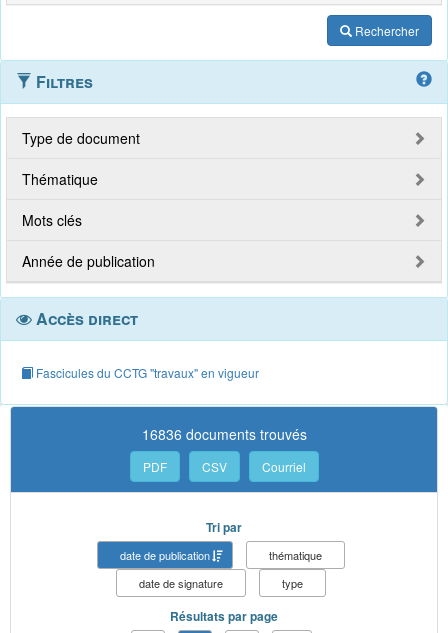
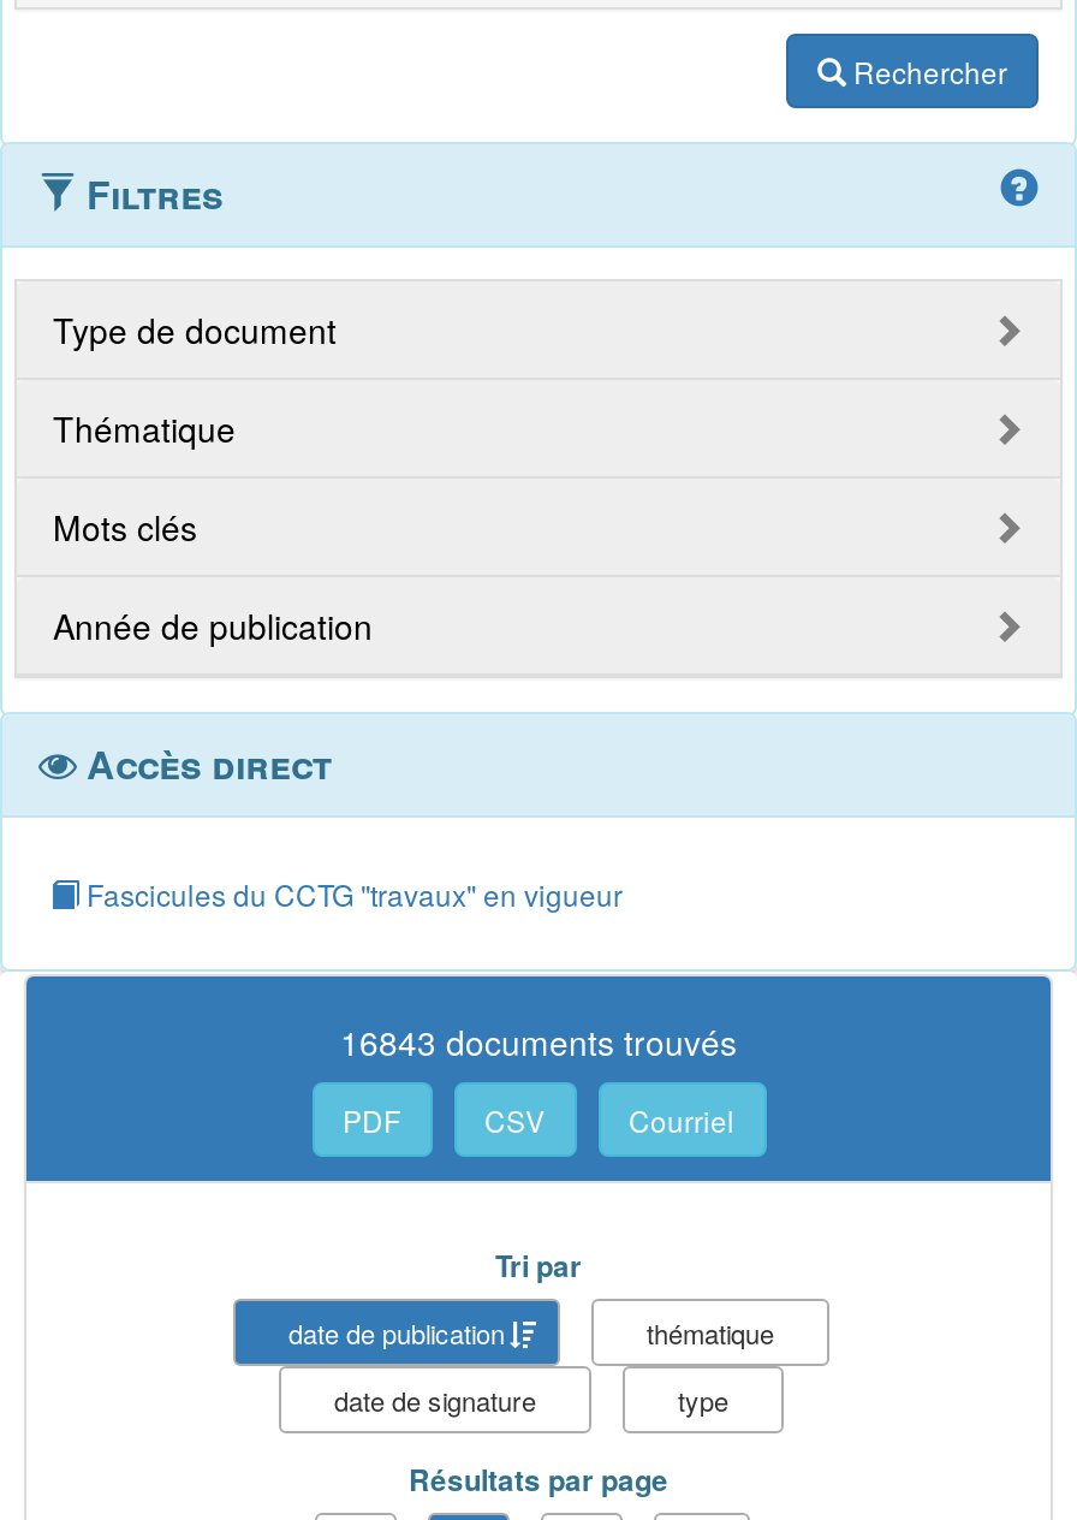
- 16836 documents trouvés
+ 16843 documents trouvés
